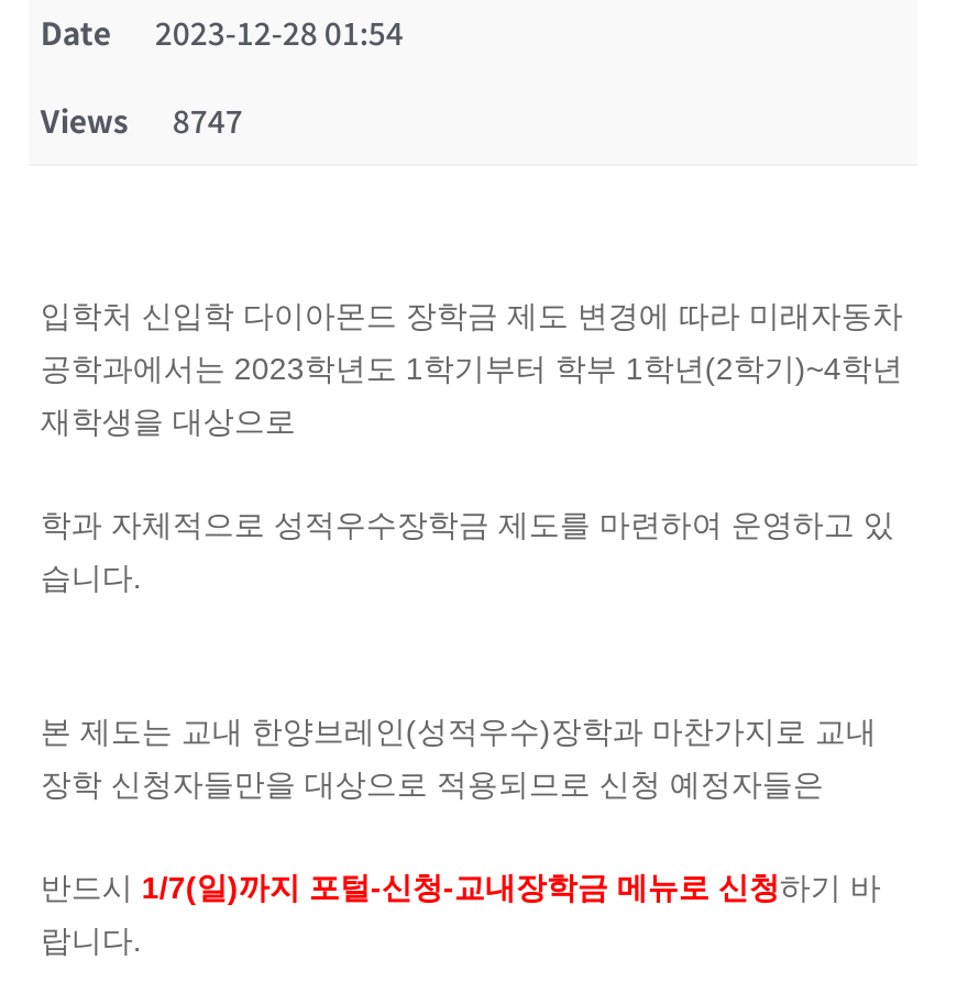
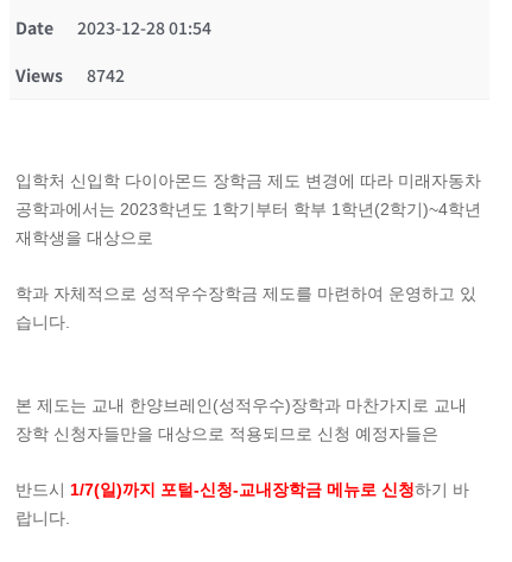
- Views 8747
+ Views 8742
